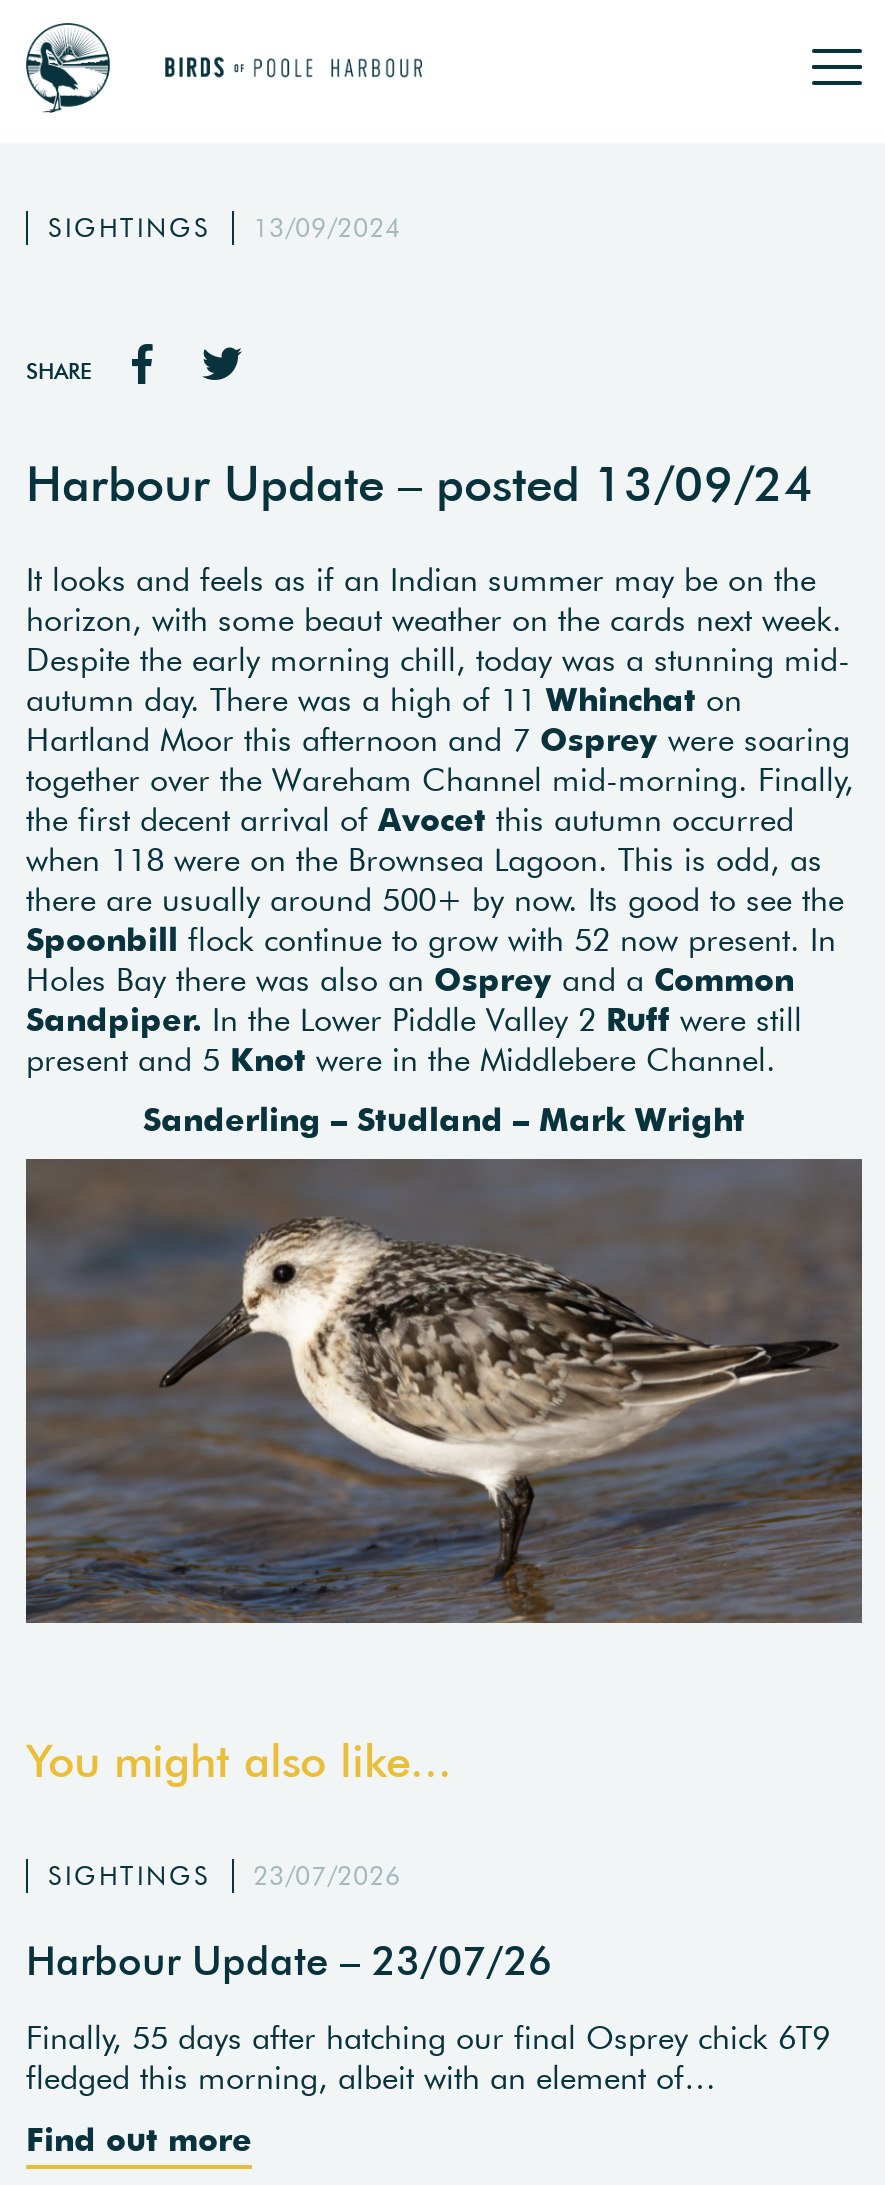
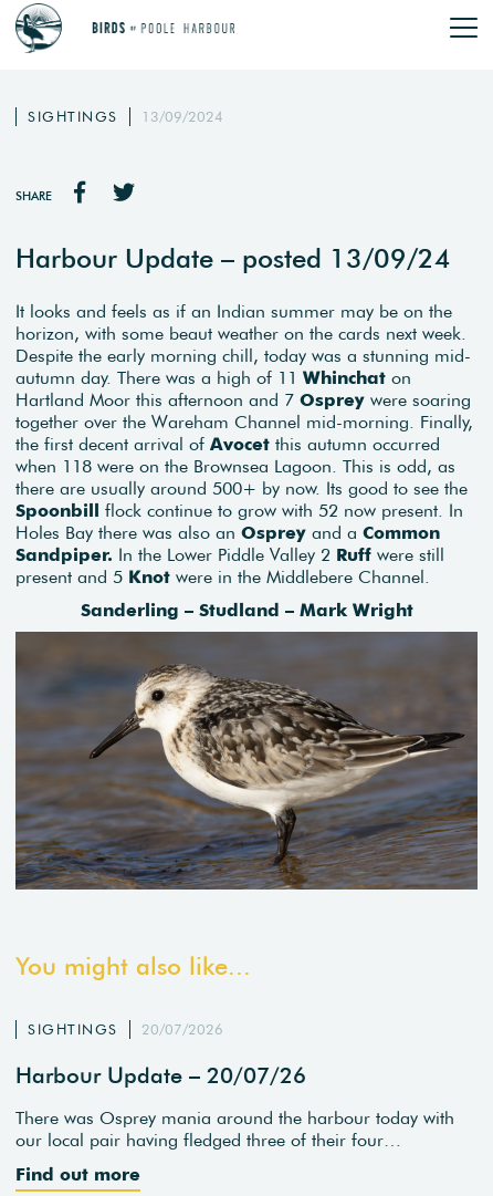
- SIGHTINGS 23/07/2026
+ SIGHTINGS 20/07/2026

- Harbour Update – 23/07/26
+ Harbour Update – 20/07/26

- Finally, 55 days after hatching our final Osprey chick 6T9
- fledged this morning, albeit with an element of…
+ There was Osprey mania around the harbour today with
+ our local pair having fledged three of their four…
